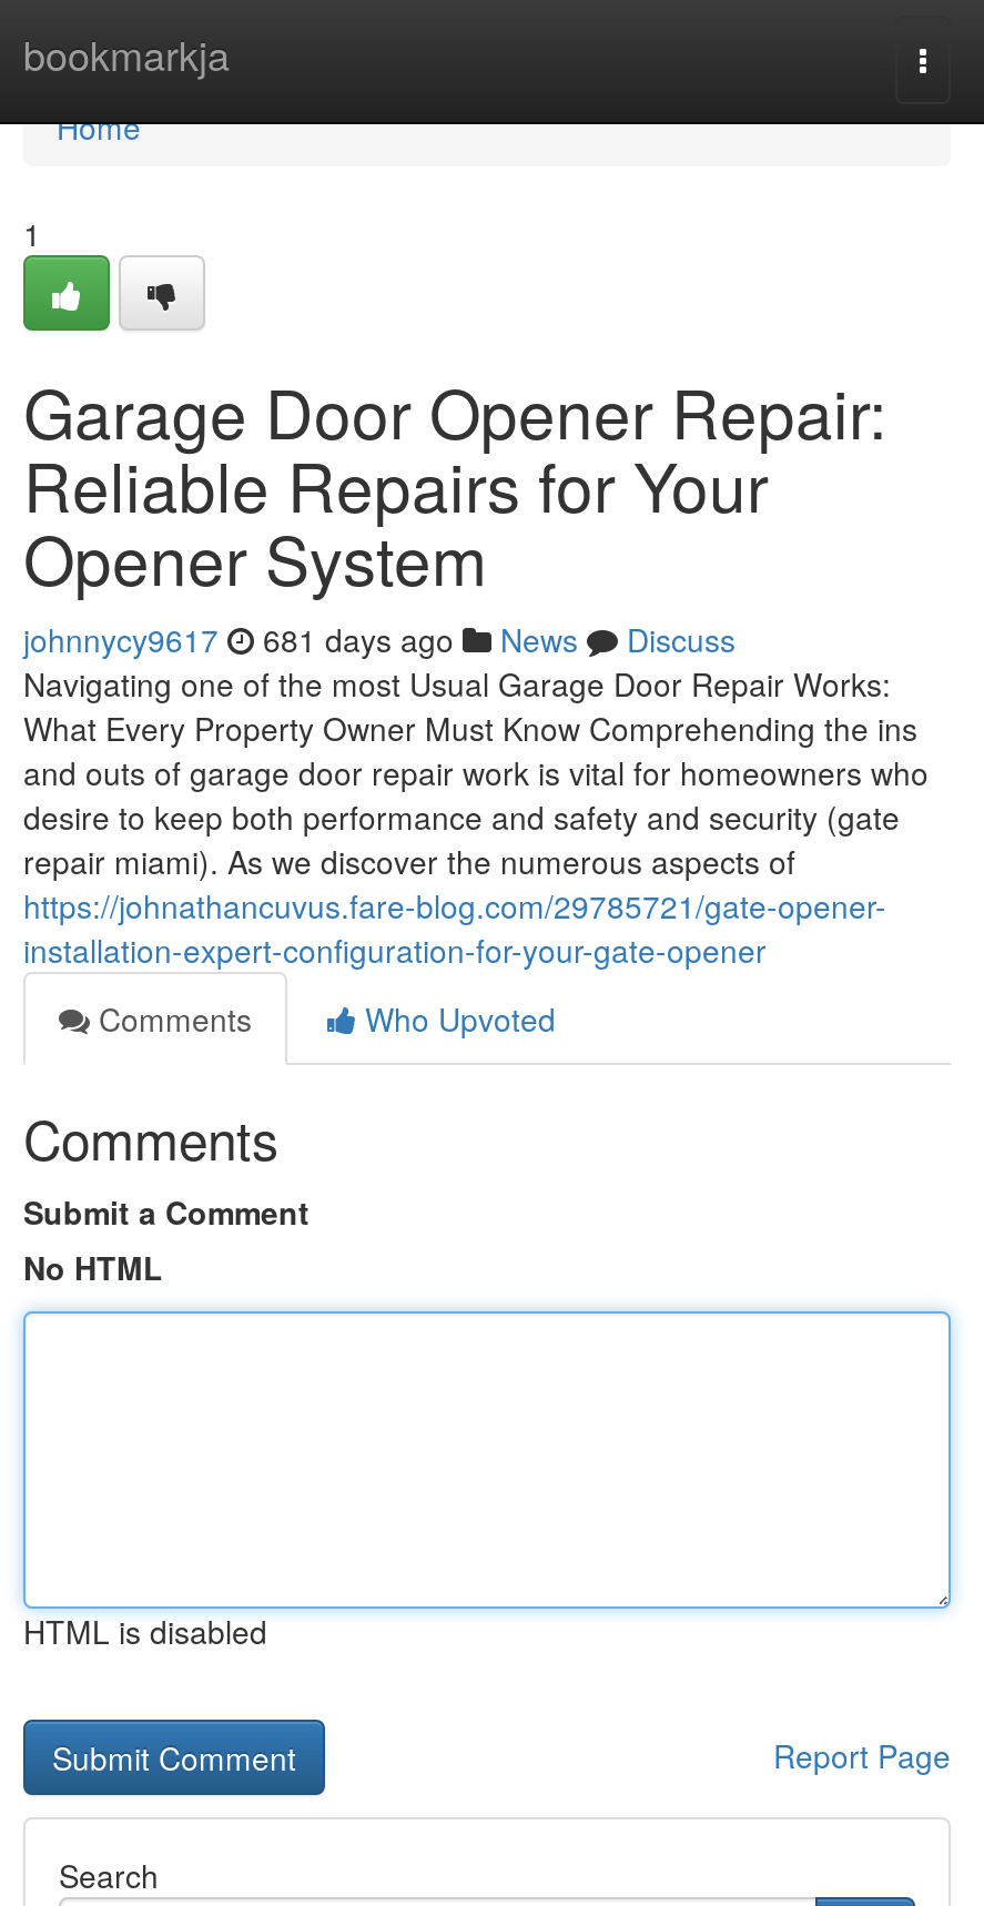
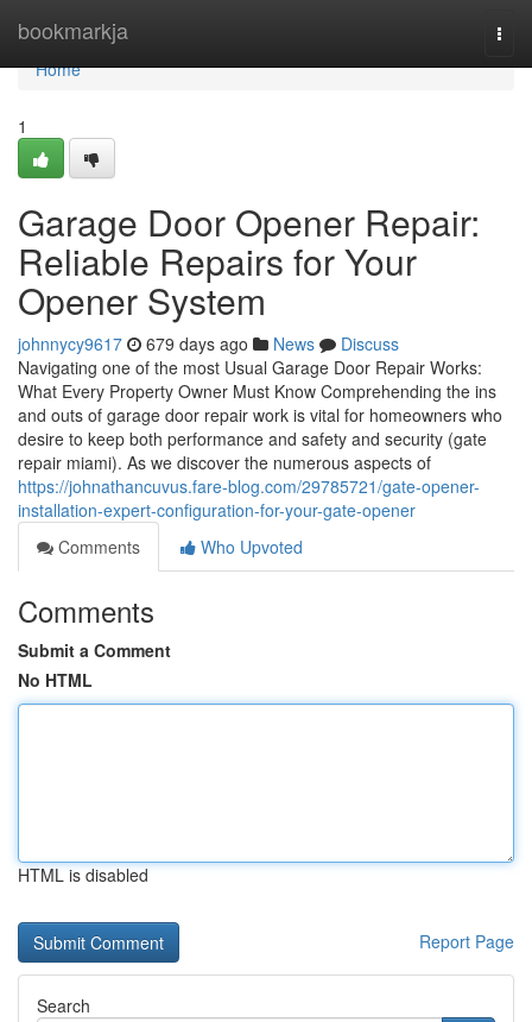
- johnnycy9617 681 days ago News Discuss
+ johnnycy9617 679 days ago News Discuss
